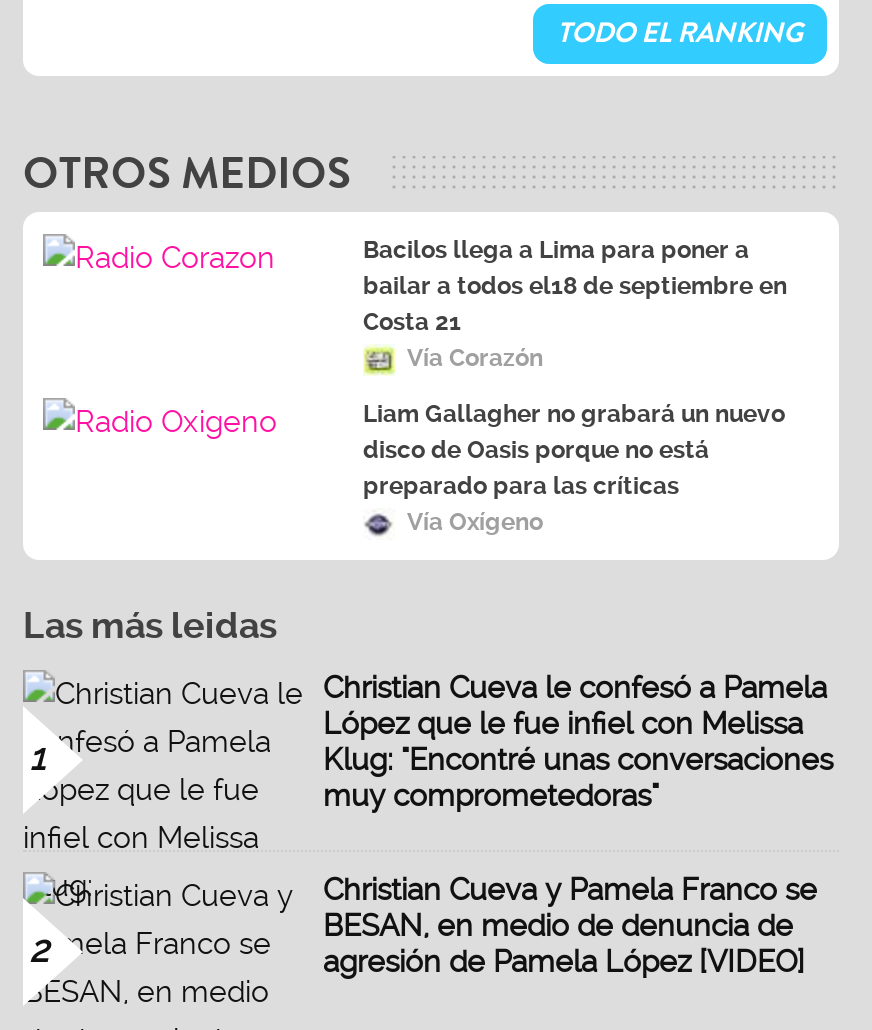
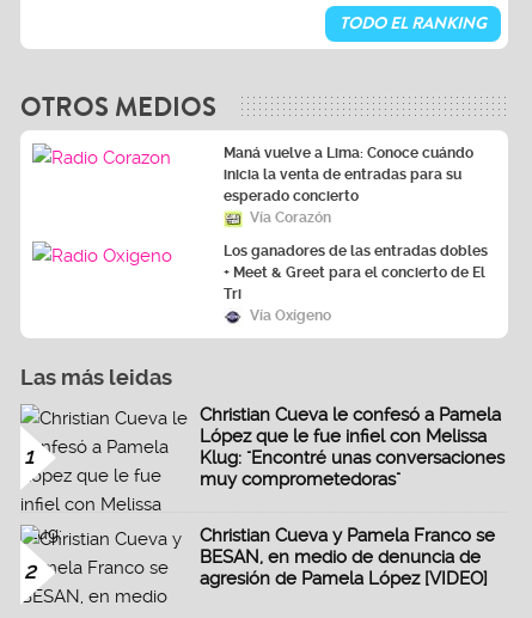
- Bacilos llega a Lima para poner a
- bailar a todos el18 de septiembre en
- Costa 21
+ Maná vuelve a Lima: Conoce cuándo
+ inicia la venta de entradas para su
+ esperado concierto

- Liam Gallagher no grabará un nuevo
- disco de Oasis porque no está
- preparado para las críticas
+ Los ganadores de las entradas dobles
+ + Meet & Greet para el concierto de El
+ Tri
